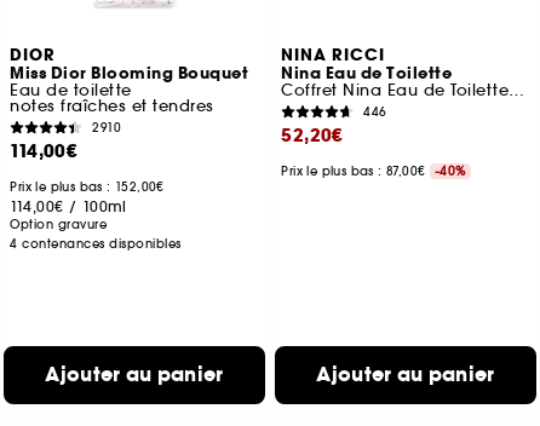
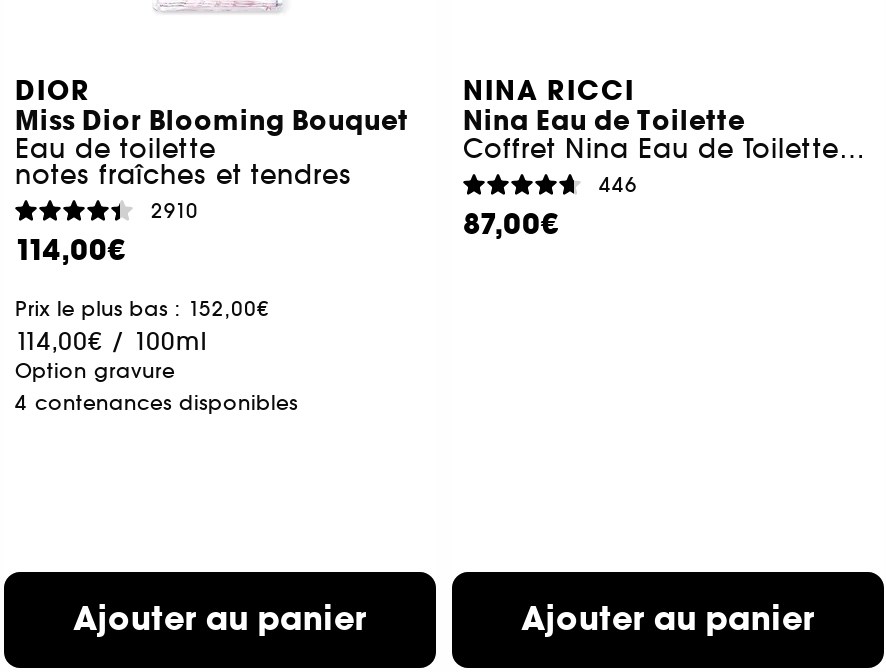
- 52,20€
- Prix le plus bas : 87,00€ -40%
+ 87,00€
